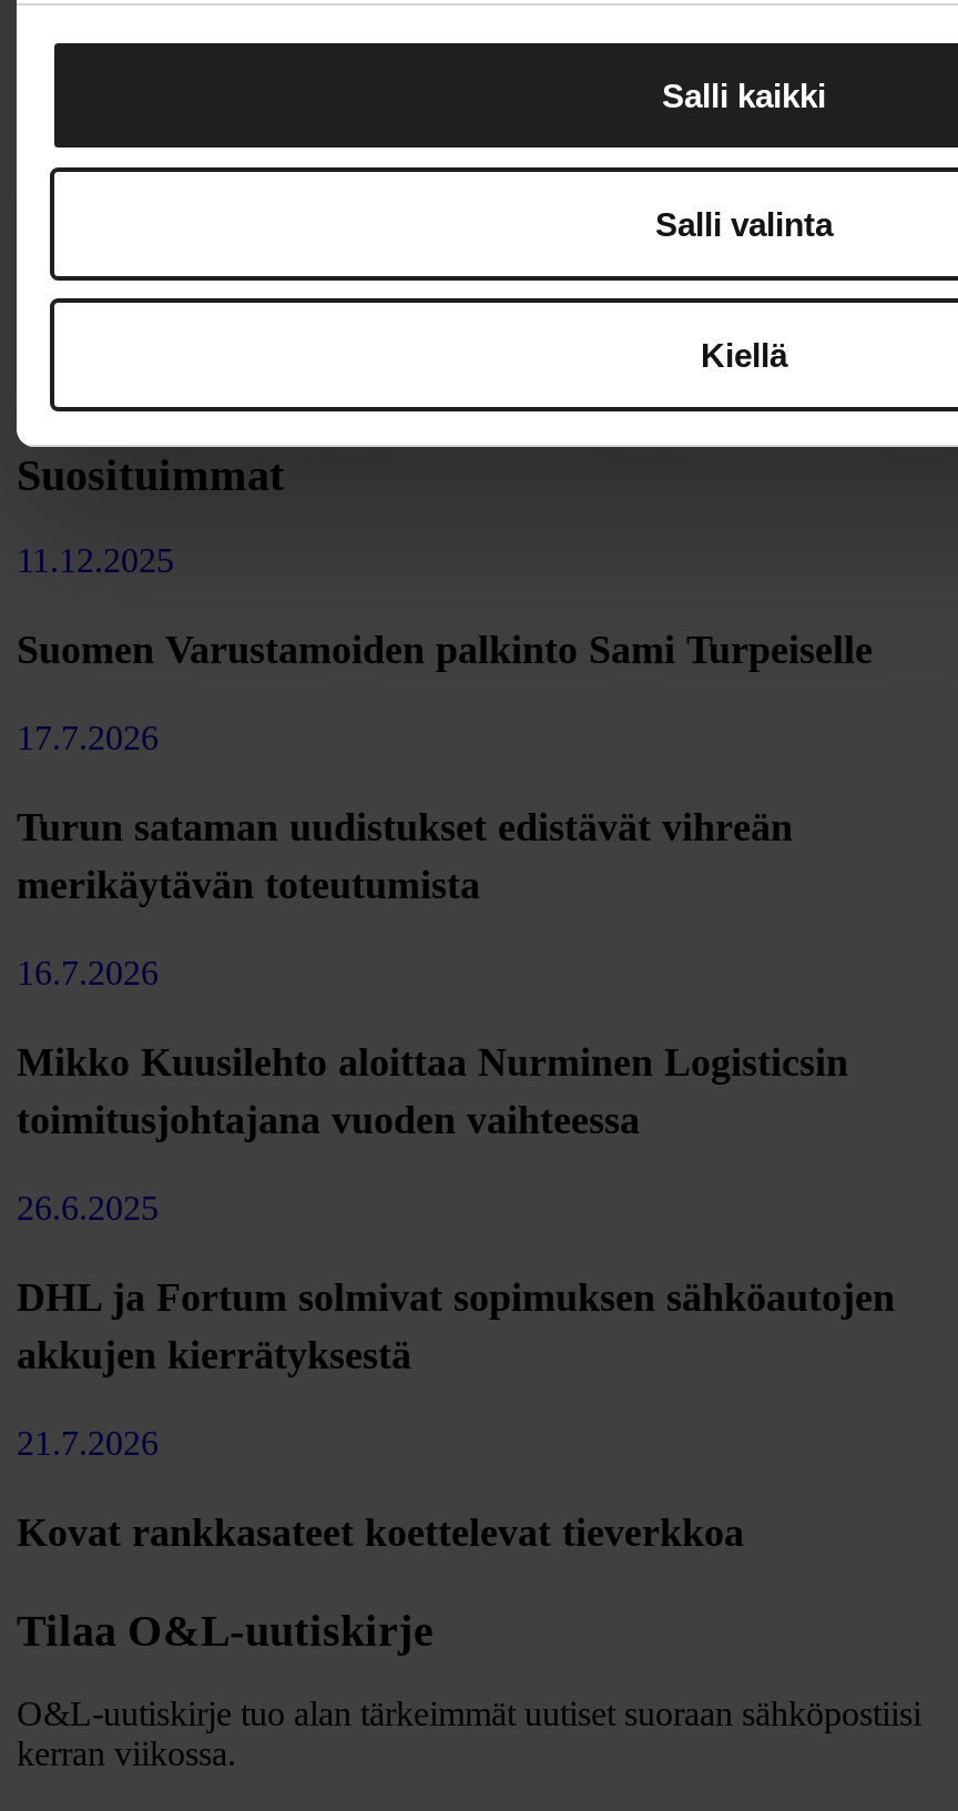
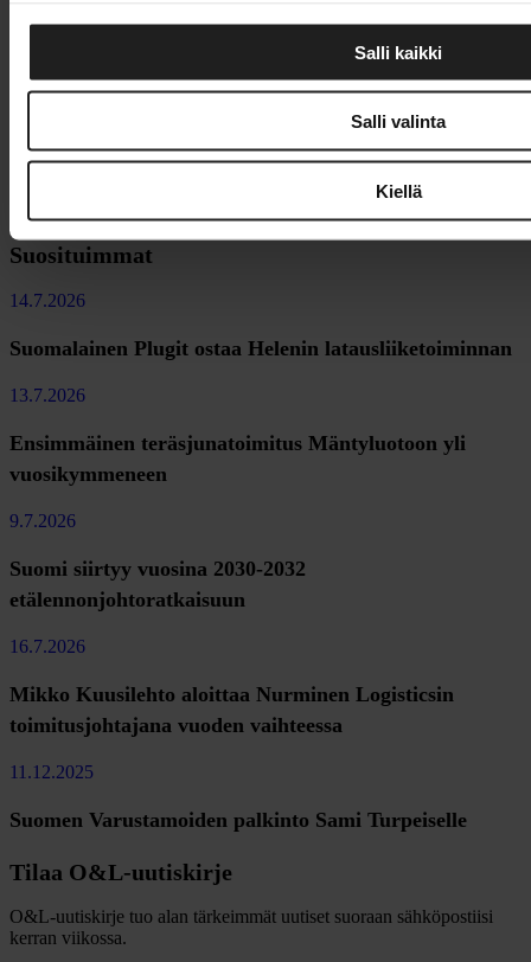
moved down: 11.12.2025 | Suomen Varustamoiden palkinto Sami Turpeiselle

- 17.7.2026
- Turun sataman uudistukset edistävät vihreän
- merikäytävän toteutumista
+ 14.7.2026
+ Suomalainen Plugit ostaa Helenin latausliiketoiminnan
+ 13.7.2026
+ Ensimmäinen teräsjunatoimitus Mäntyluotoon yli
+ vuosikymmeneen
+ 9.7.2026
+ Suomi siirtyy vuosina 2030-2032
+ etälennonjohtoratkaisuun

moved down: 16.7.2026 | Mikko Kuusilehto aloittaa Nurminen Logisticsin | toimitusjohtajana vuoden vaihteessa

- 26.6.2025
- DHL ja Fortum solmivat sopimuksen sähköautojen
- akkujen kierrätyksestä
- 21.7.2026
- Kovat rankkasateet koettelevat tieverkkoa
